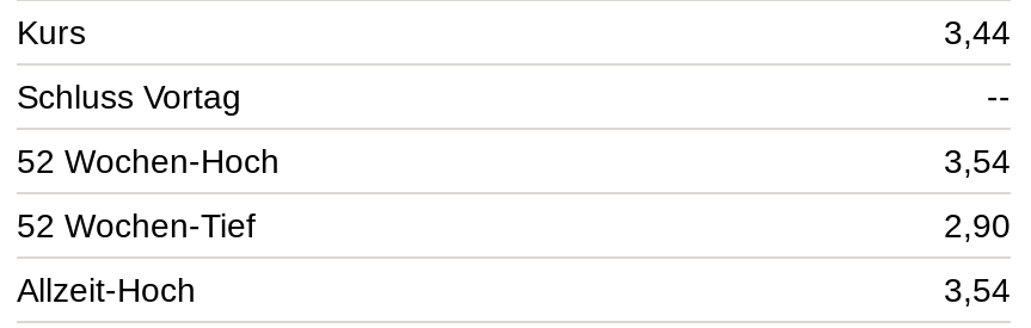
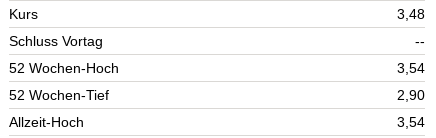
- 3,44
+ 3,48
